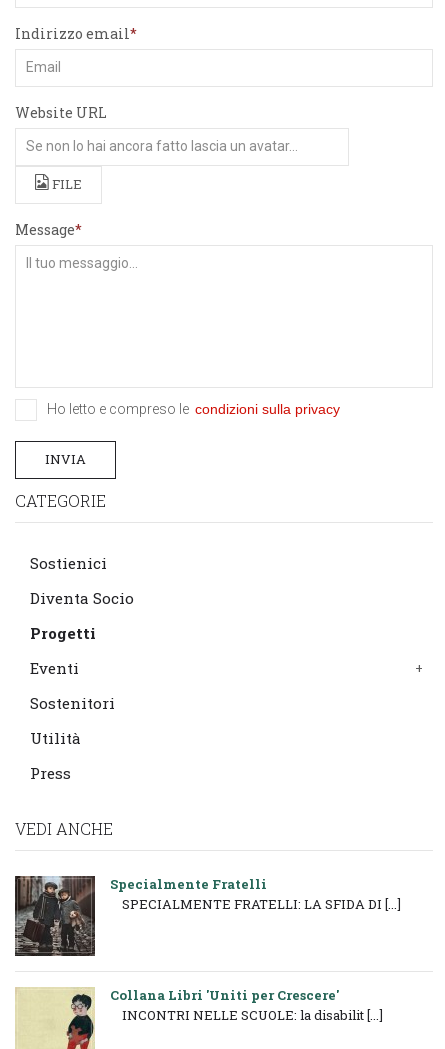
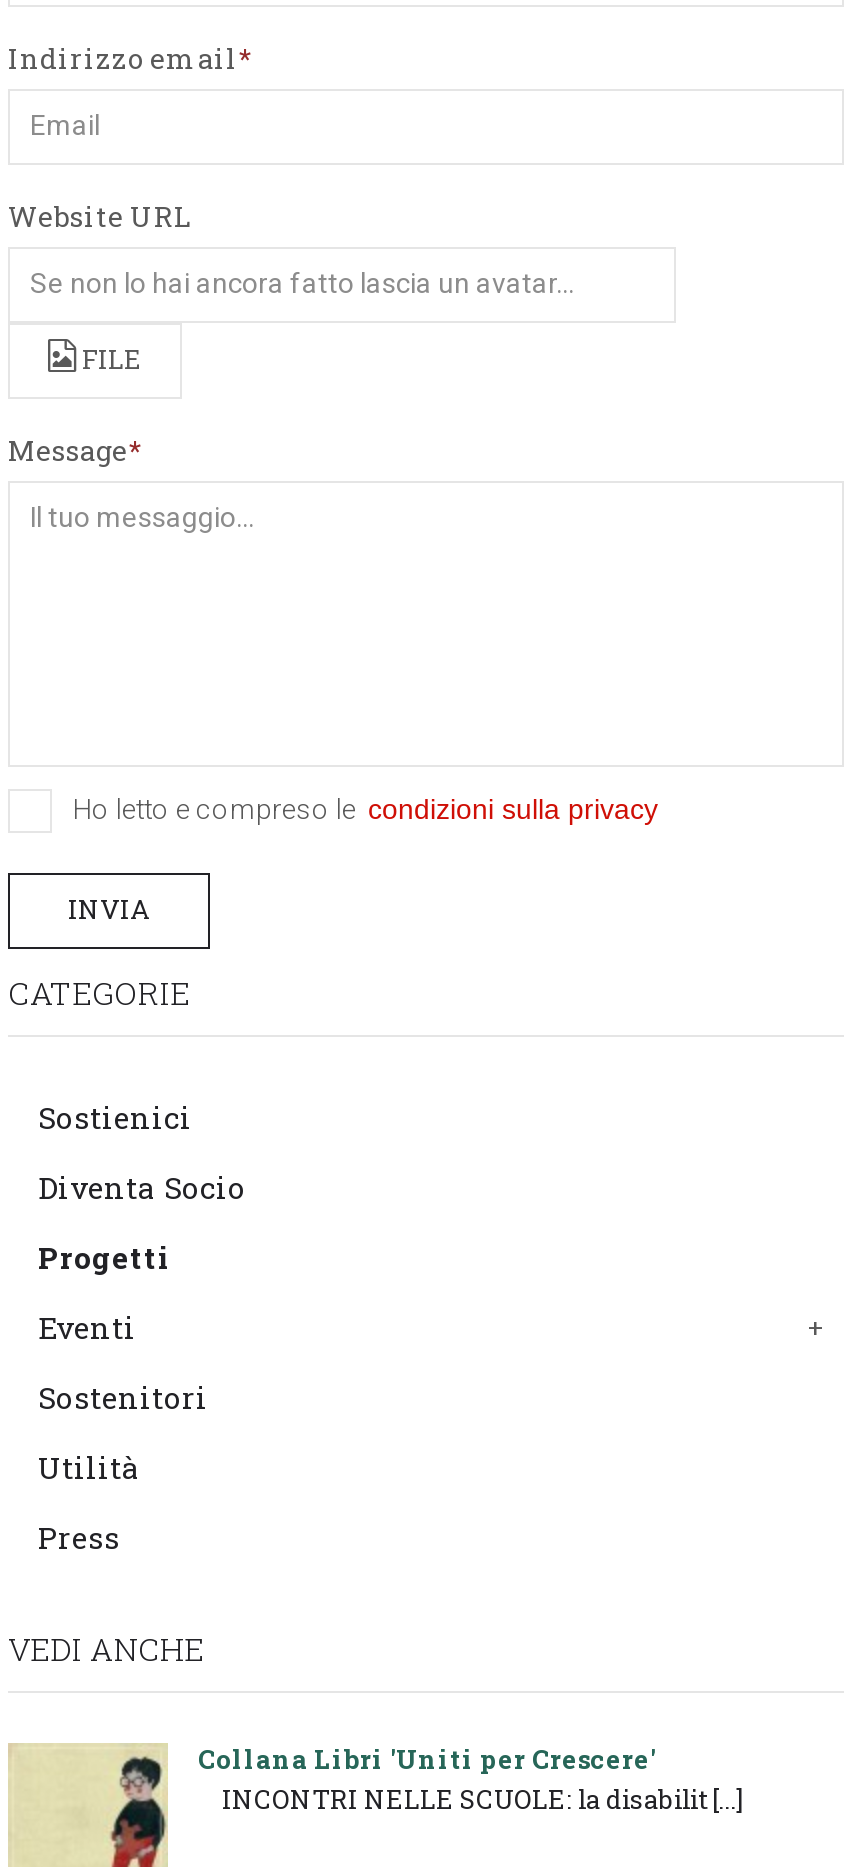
- [image]
- Specialmente Fratelli
- SPECIALMENTE FRATELLI: LA SFIDA DI [...]
